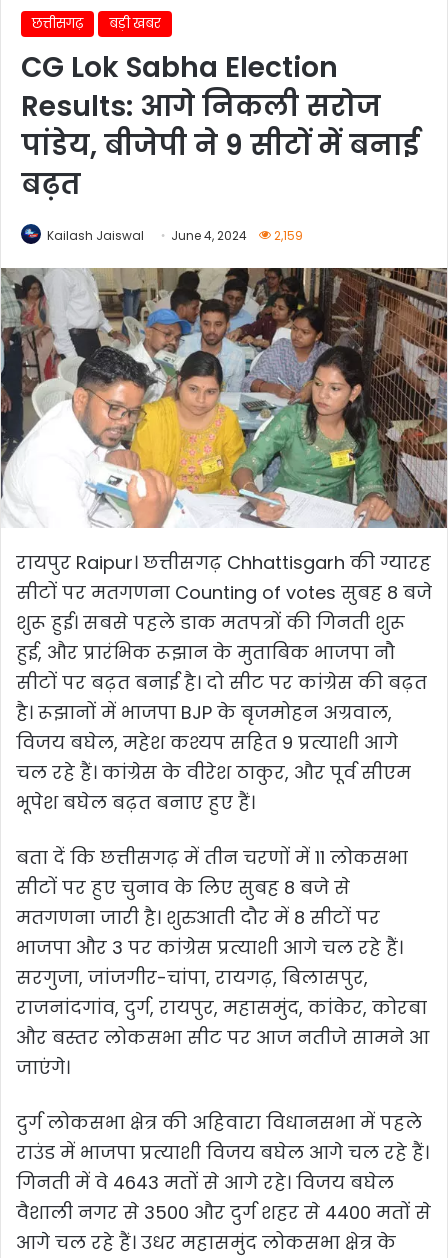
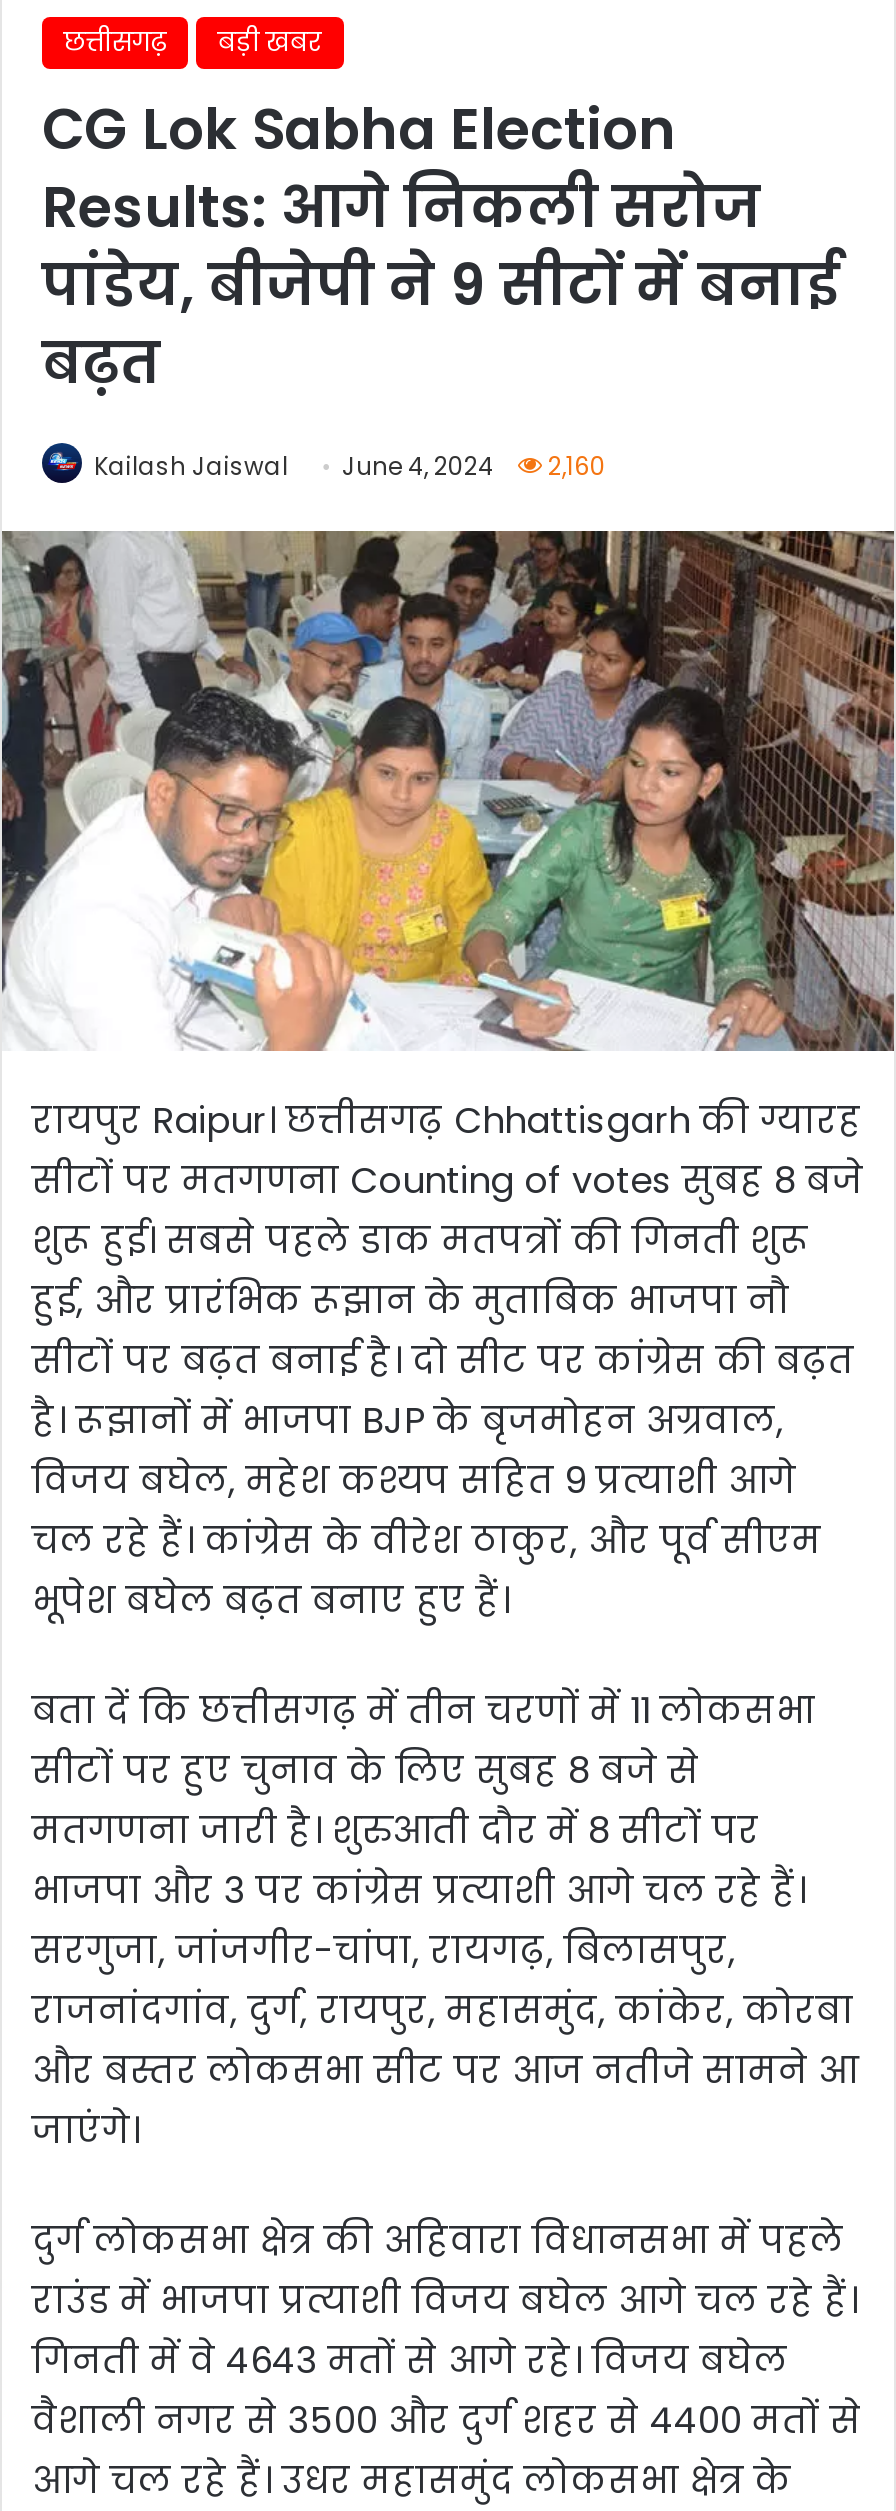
- Kailash Jaiswal June 4, 2024 2,159
+ Kailash Jaiswal June 4, 2024 2,160
